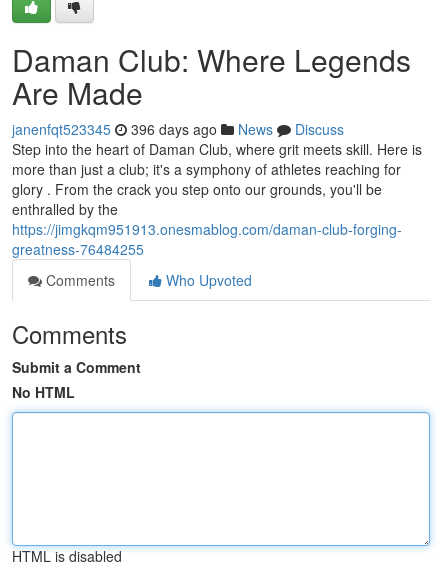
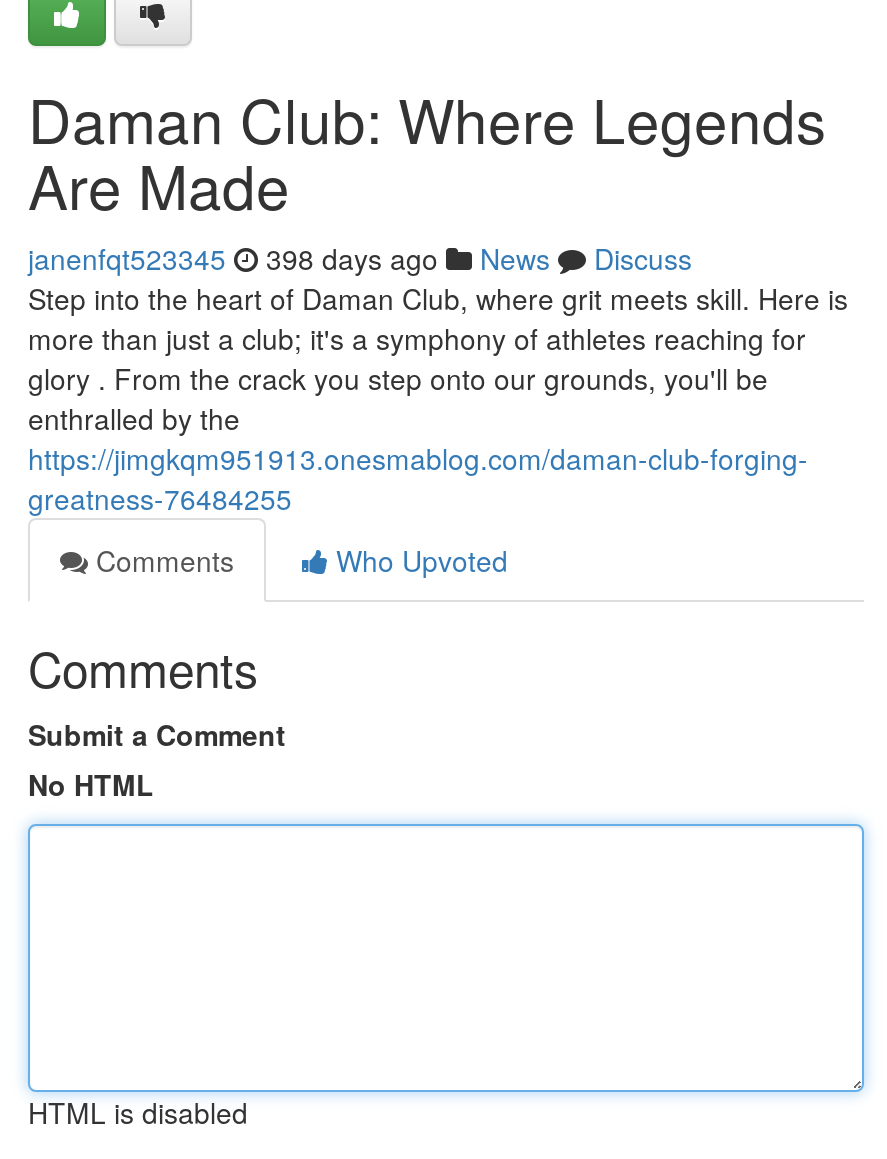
- janenfqt523345 396 days ago News Discuss
+ janenfqt523345 398 days ago News Discuss
